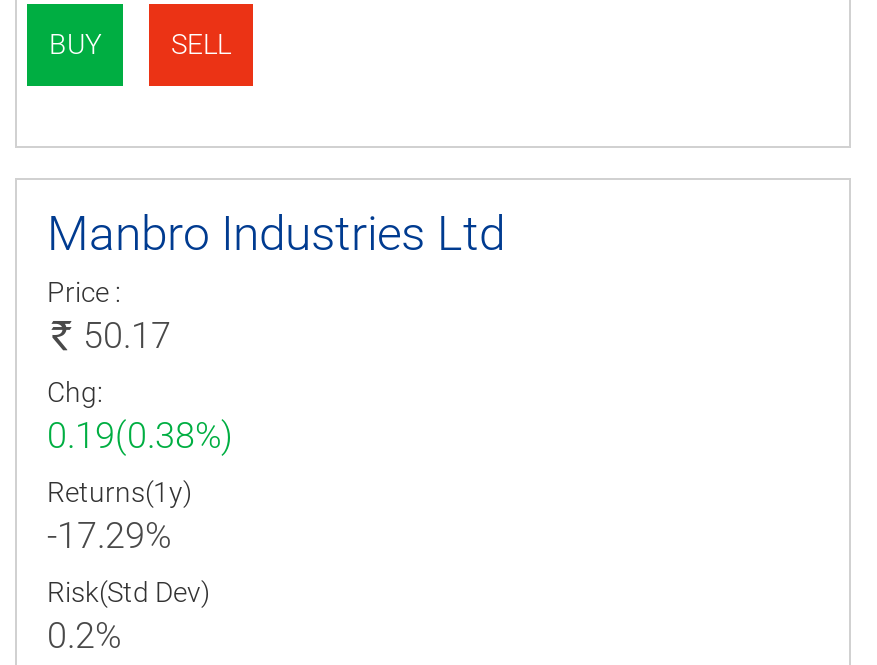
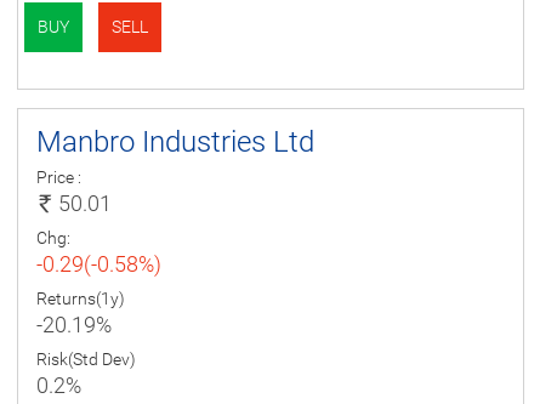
- 50.17
+ 50.01

- 0.19(0.38%)
+ -0.29(-0.58%)

- -17.29%
+ -20.19%
